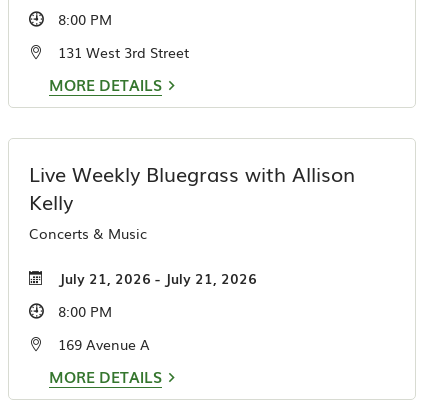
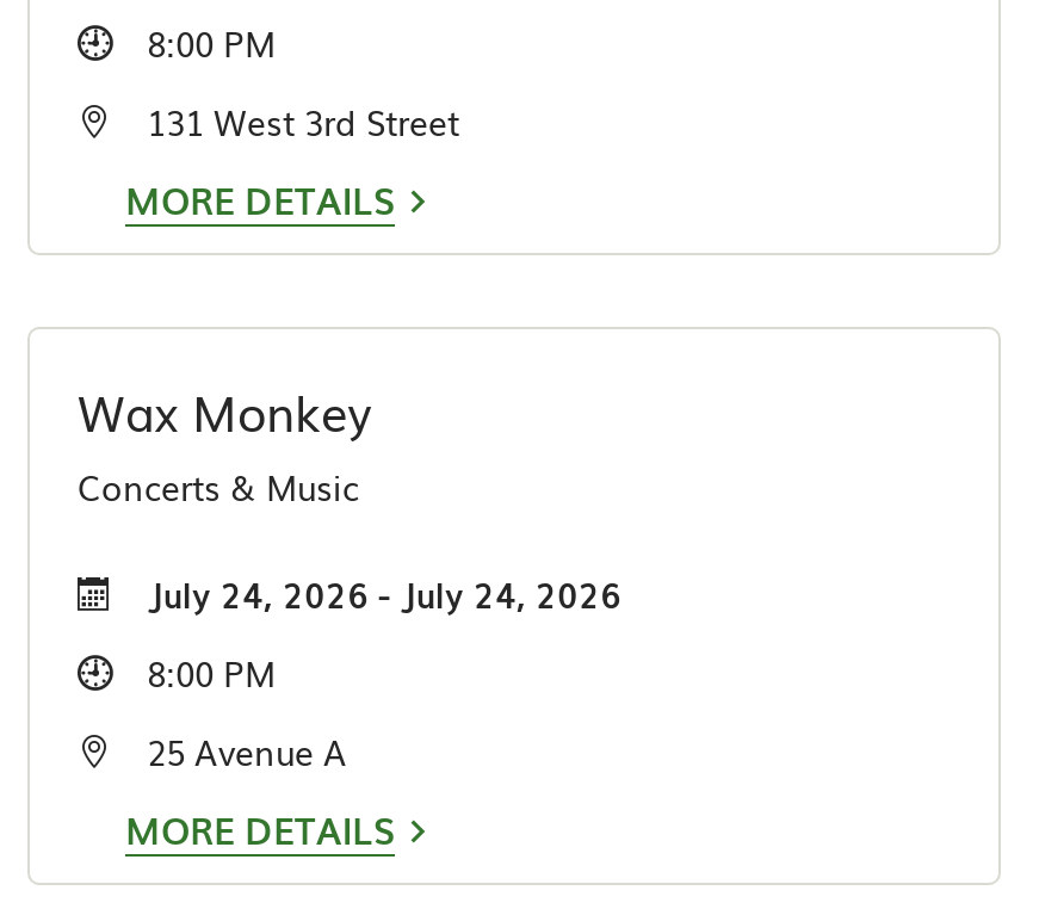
- Live Weekly Bluegrass with Allison
- Kelly
+ Wax Monkey

- July 21, 2026 - July 21, 2026
+ July 24, 2026 - July 24, 2026

- 169 Avenue A
+ 25 Avenue A
